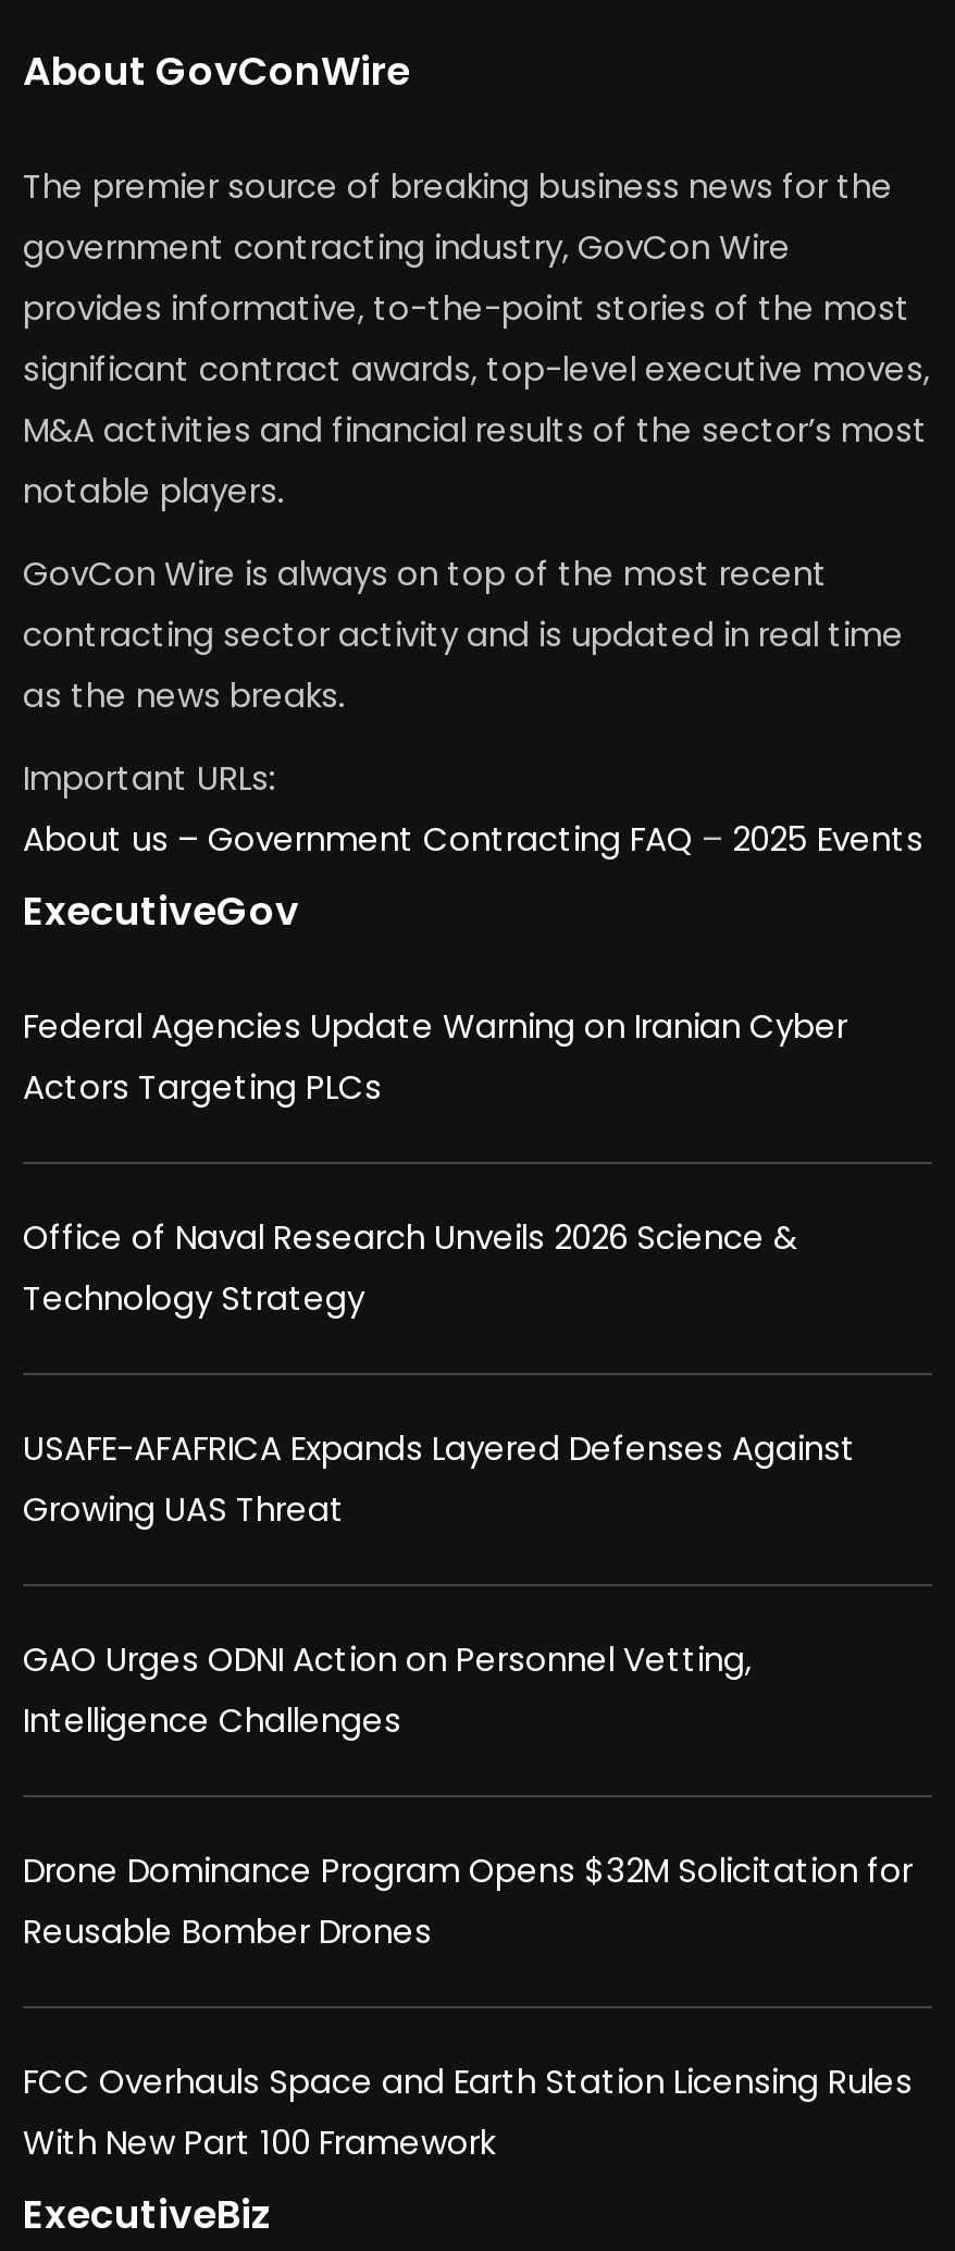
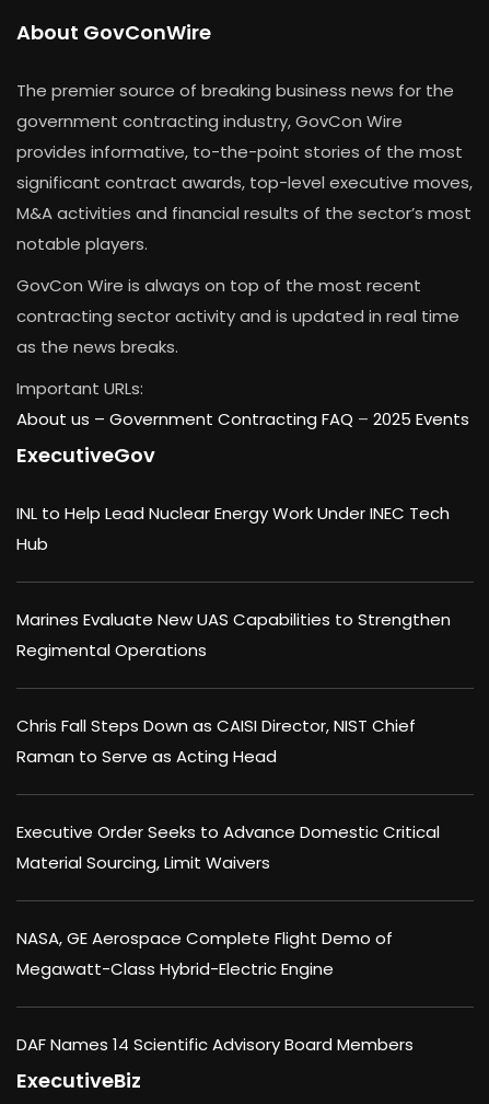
- Federal Agencies Update Warning on Iranian Cyber
- Actors Targeting PLCs
+ INL to Help Lead Nuclear Energy Work Under INEC Tech
+ Hub

- Office of Naval Research Unveils 2026 Science &
- Technology Strategy
+ Marines Evaluate New UAS Capabilities to Strengthen
+ Regimental Operations

- USAFE-AFAFRICA Expands Layered Defenses Against
- Growing UAS Threat
+ Chris Fall Steps Down as CAISI Director, NIST Chief
+ Raman to Serve as Acting Head

- GAO Urges ODNI Action on Personnel Vetting,
- Intelligence Challenges
+ Executive Order Seeks to Advance Domestic Critical
+ Material Sourcing, Limit Waivers

- Drone Dominance Program Opens $32M Solicitation for
- Reusable Bomber Drones
+ NASA, GE Aerospace Complete Flight Demo of
+ Megawatt-Class Hybrid-Electric Engine

- FCC Overhauls Space and Earth Station Licensing Rules
- With New Part 100 Framework
+ DAF Names 14 Scientific Advisory Board Members
